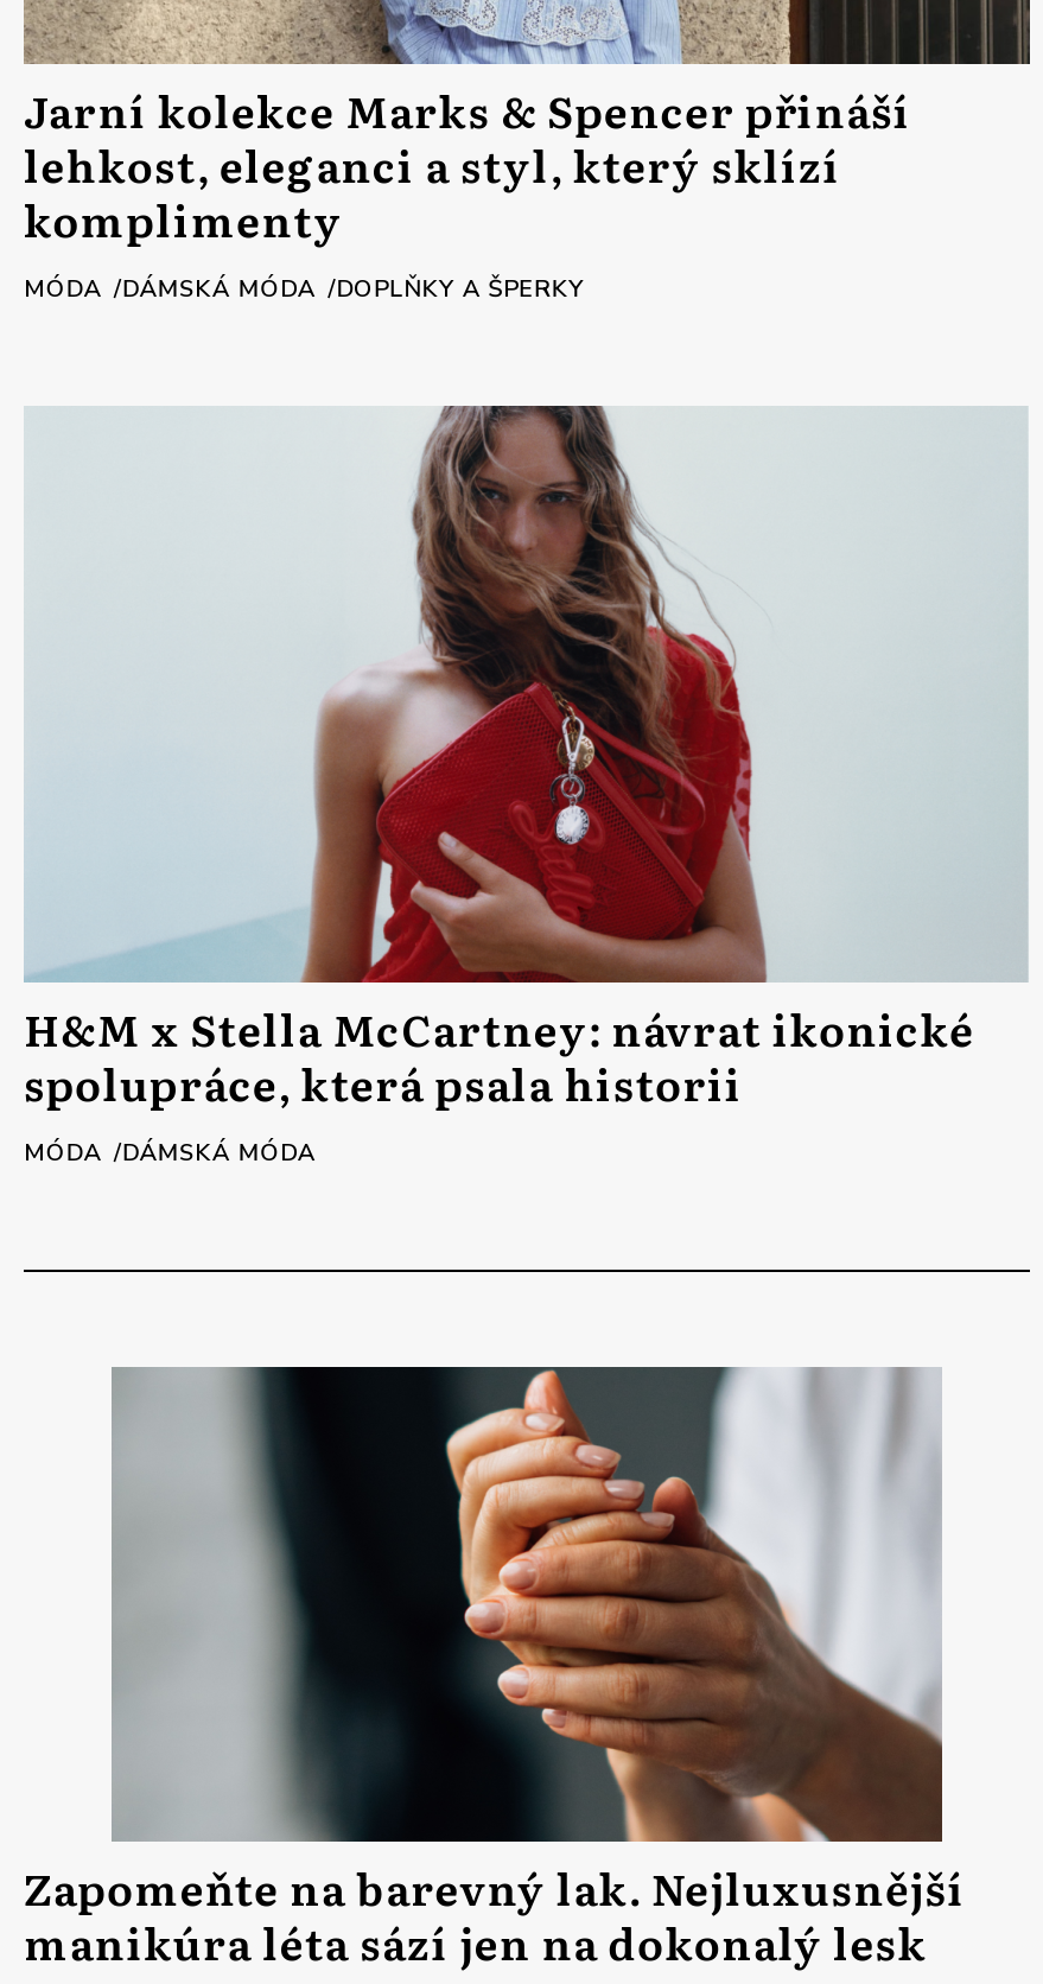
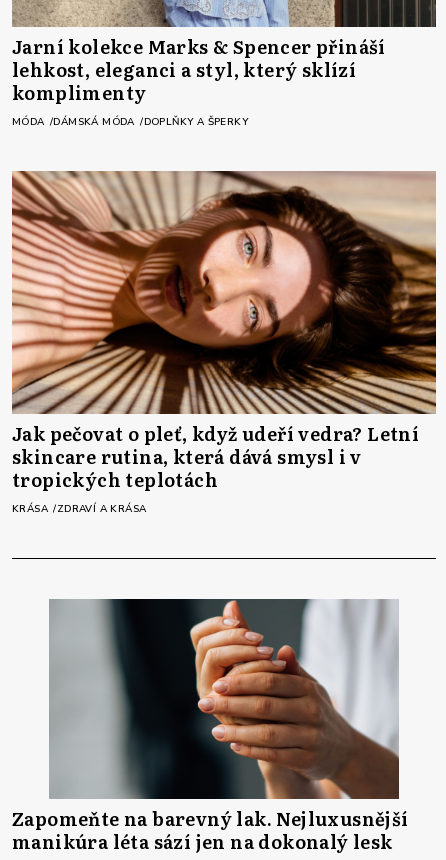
- [image]
- H&M x Stella McCartney: návrat ikonické
- spolupráce, která psala historii
- MÓDA DÁMSKÁ MÓDA
+ [image]
+ Jak pečovat o pleť, když udeří vedra? Letní
+ skincare rutina, která dává smysl i v
+ tropických teplotách
+ KRÁSA ZDRAVÍ A KRÁSA
